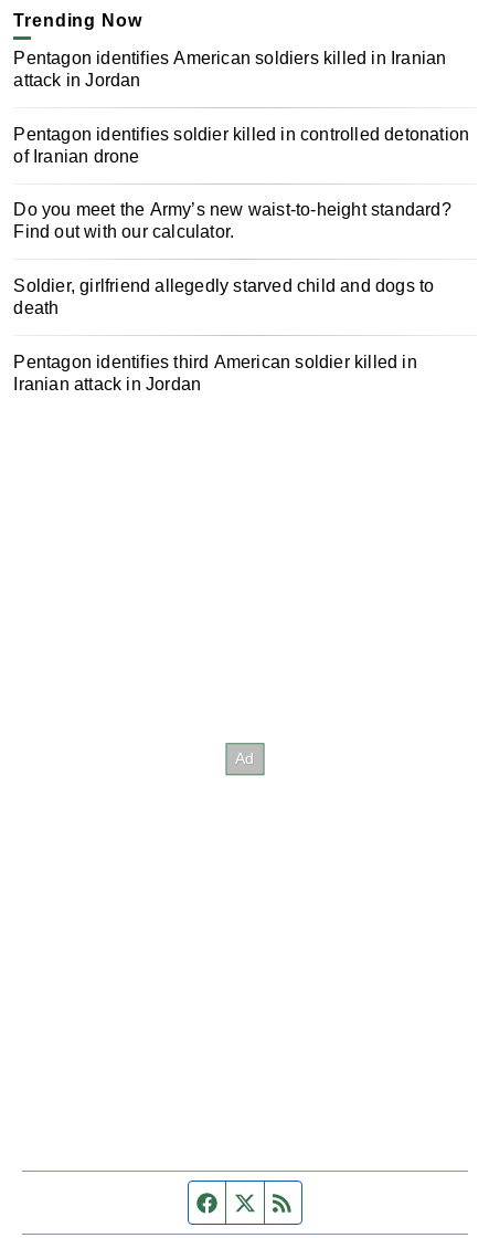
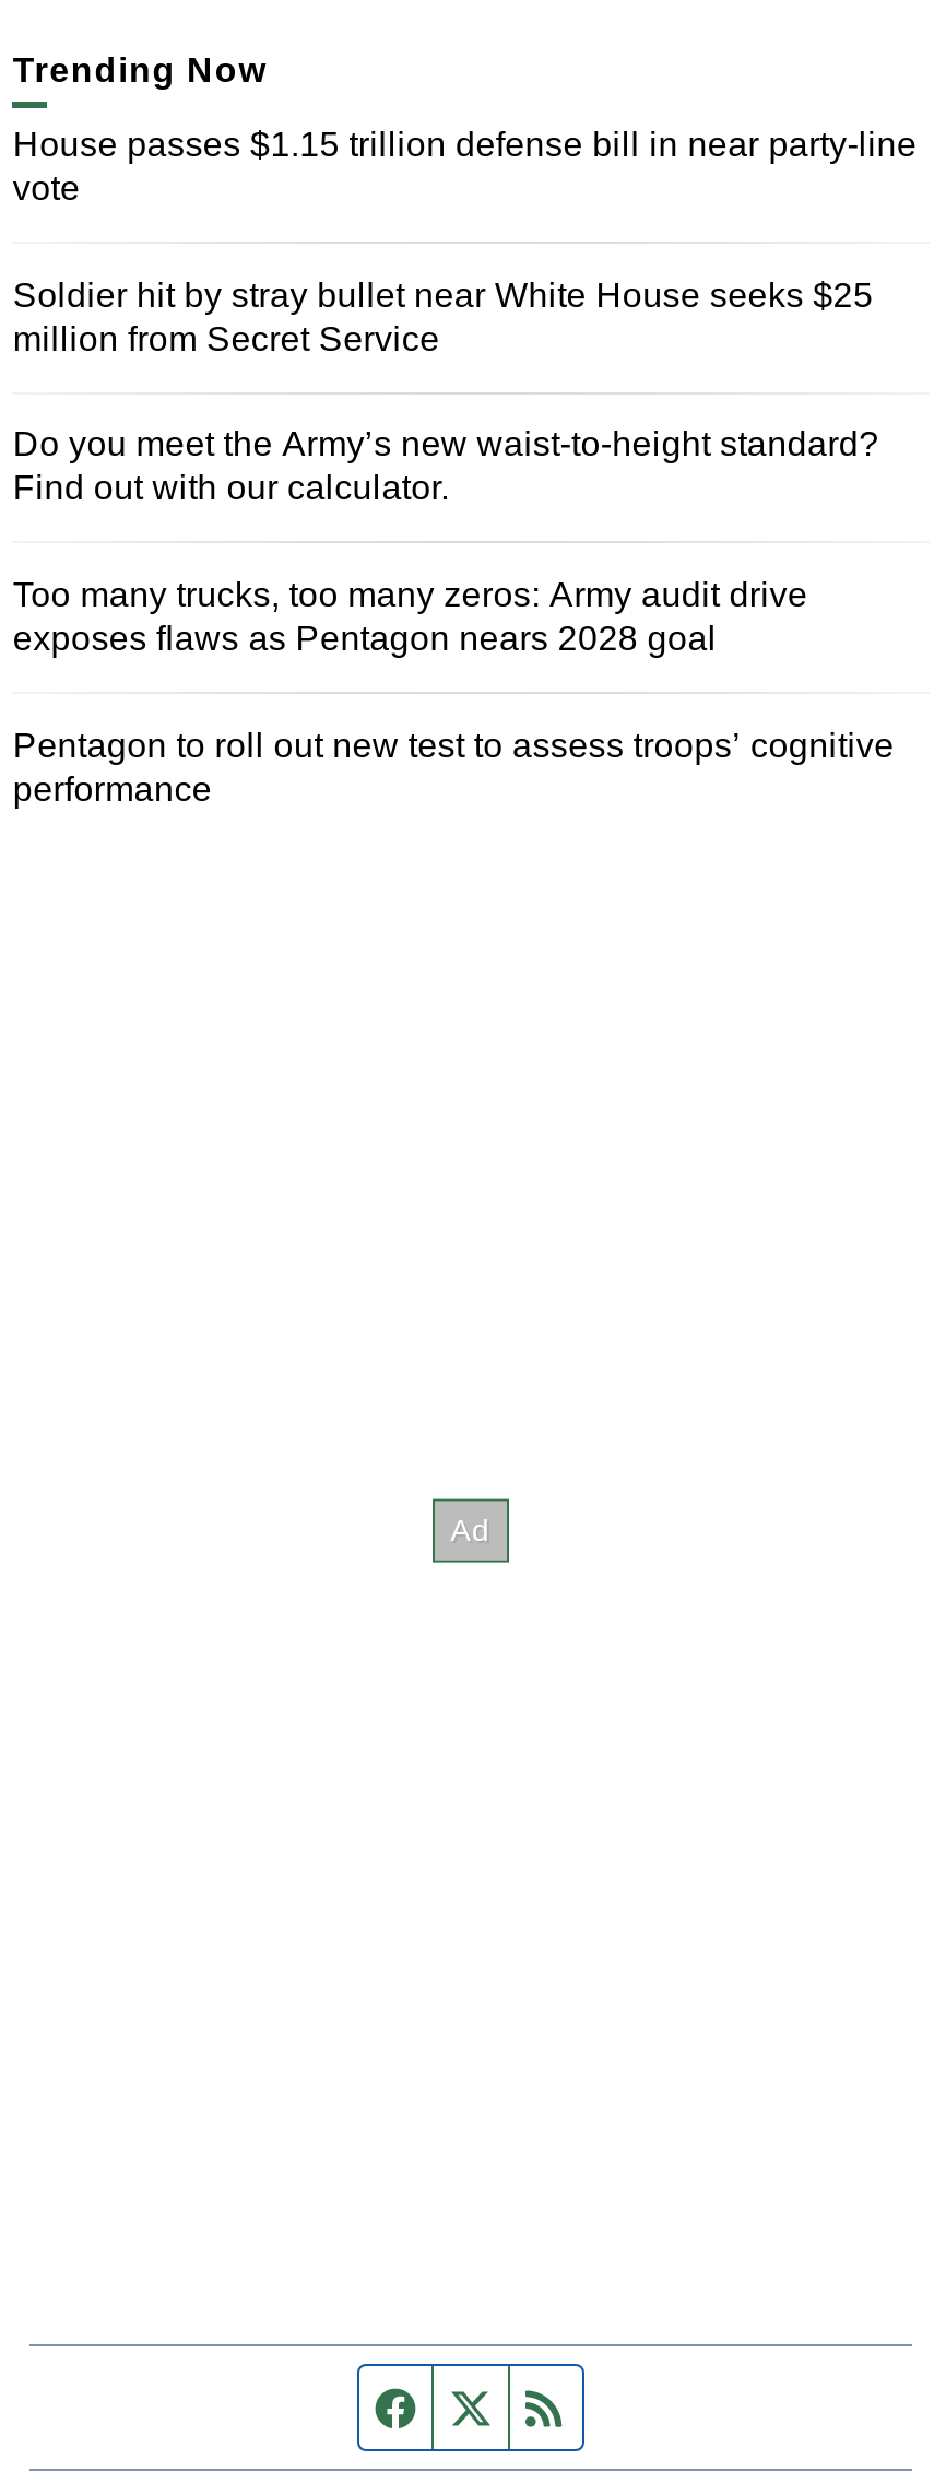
- Pentagon identifies American soldiers killed in Iranian
- attack in Jordan
+ House passes $1.15 trillion defense bill in near party-line
+ vote

- Pentagon identifies soldier killed in controlled detonation
- of Iranian drone
+ Soldier hit by stray bullet near White House seeks $25
+ million from Secret Service

- Soldier, girlfriend allegedly starved child and dogs to
- death
+ Too many trucks, too many zeros: Army audit drive
+ exposes flaws as Pentagon nears 2028 goal

- Pentagon identifies third American soldier killed in
- Iranian attack in Jordan
+ Pentagon to roll out new test to assess troops’ cognitive
+ performance
